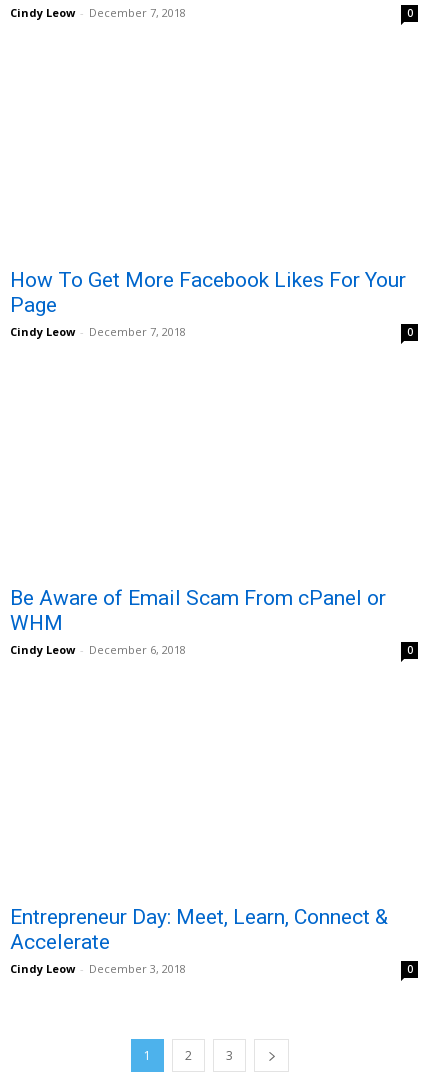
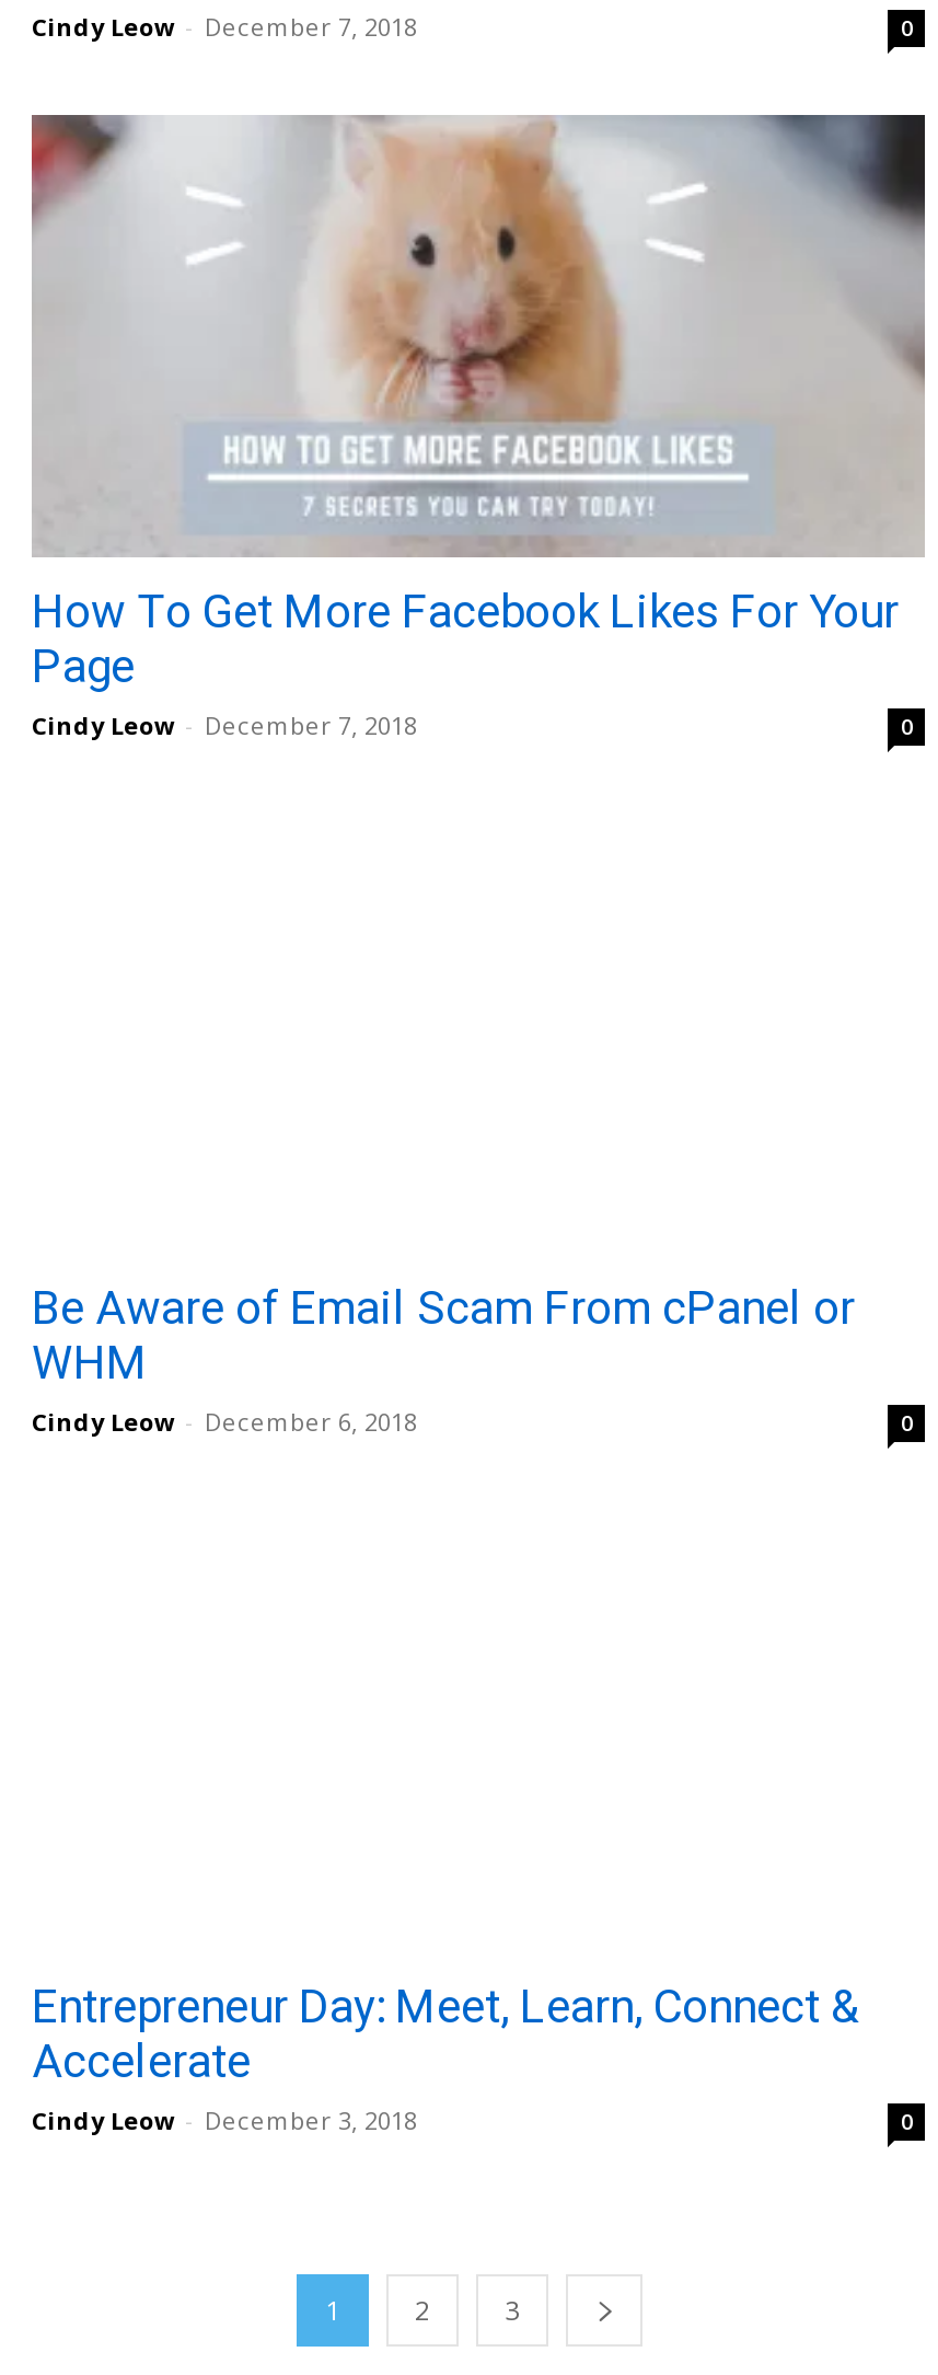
+ [image]
